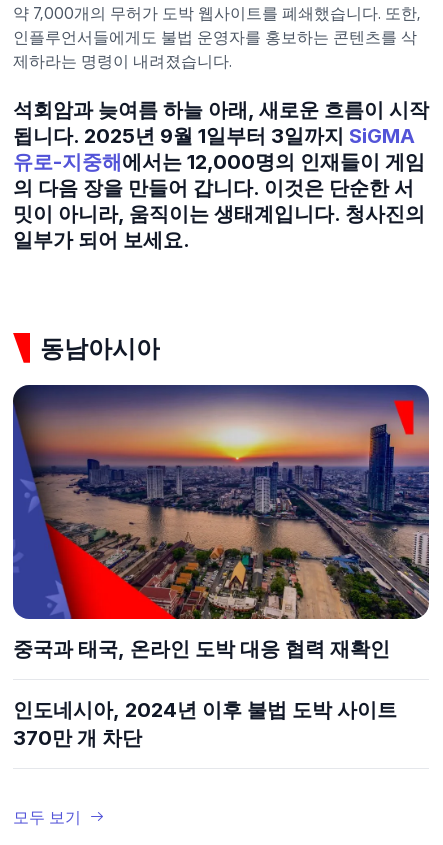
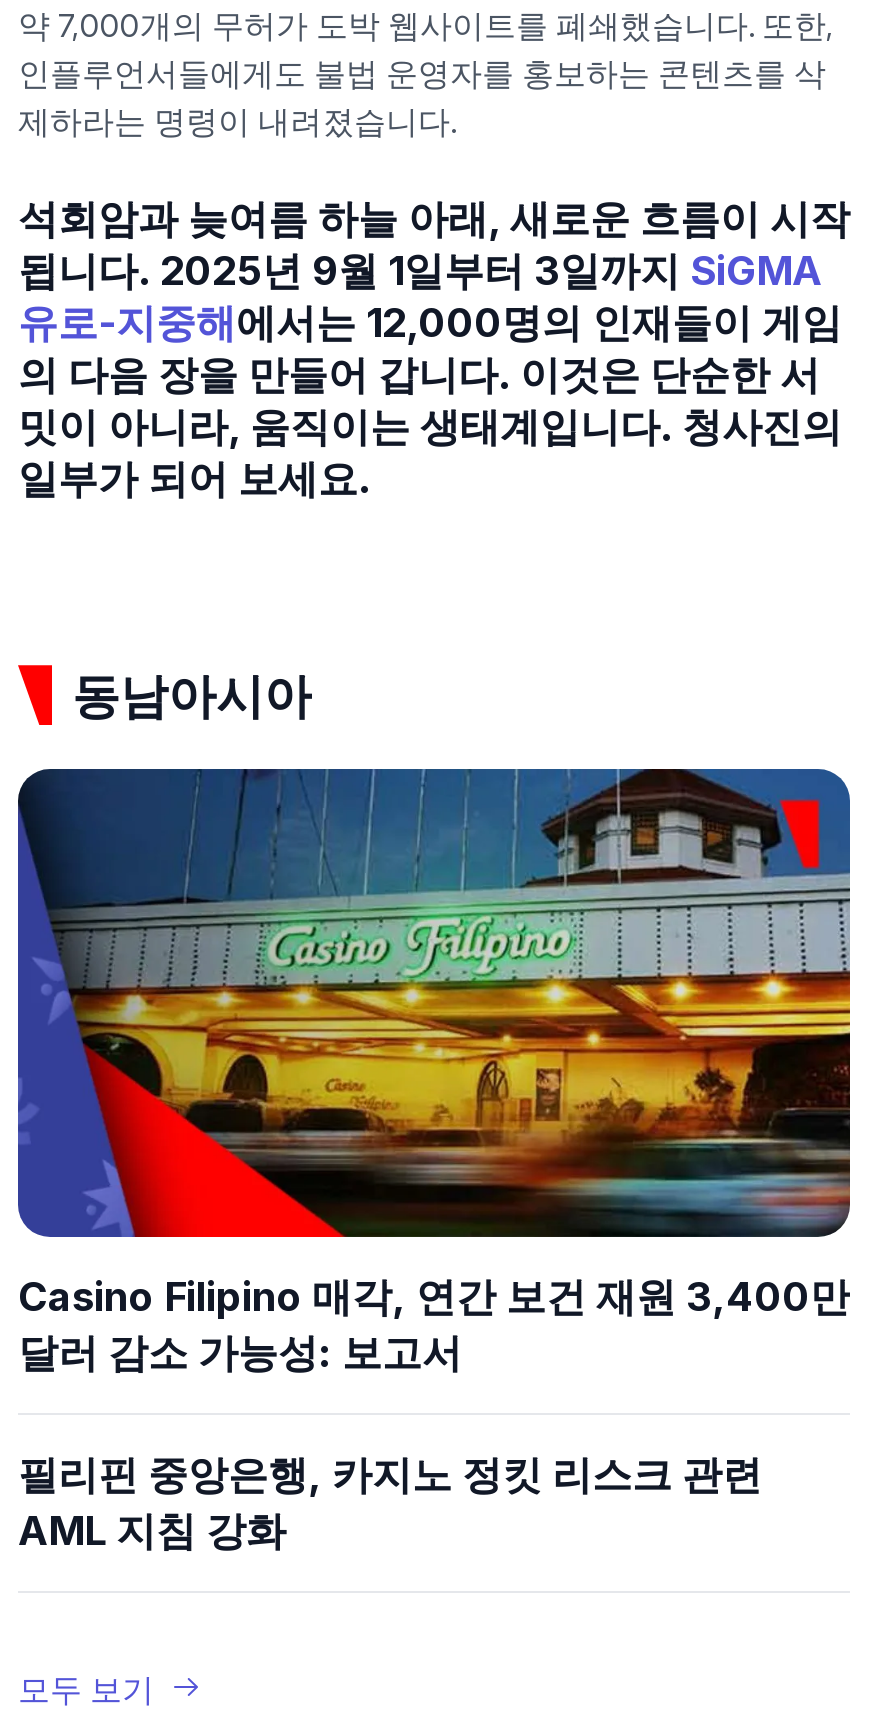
- [image]
- 중국과 태국, 온라인 도박 대응 협력 재확인
+ [image]
+ Casino Filipino 매각, 연간 보건 재원 3,400만
+ 달러 감소 가능성: 보고서

- 인도네시아, 2024년 이후 불법 도박 사이트
- 370만 개 차단
+ 필리핀 중앙은행, 카지노 정킷 리스크 관련
+ AML 지침 강화
